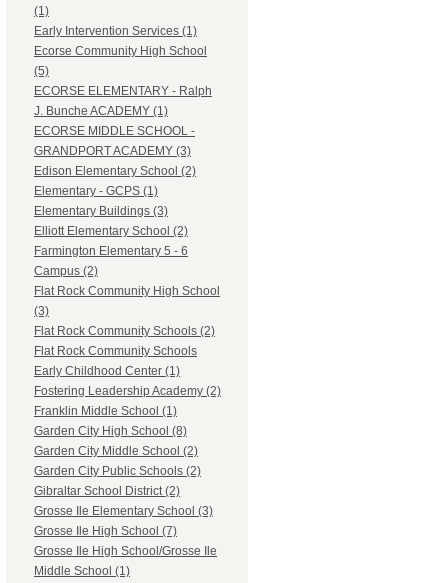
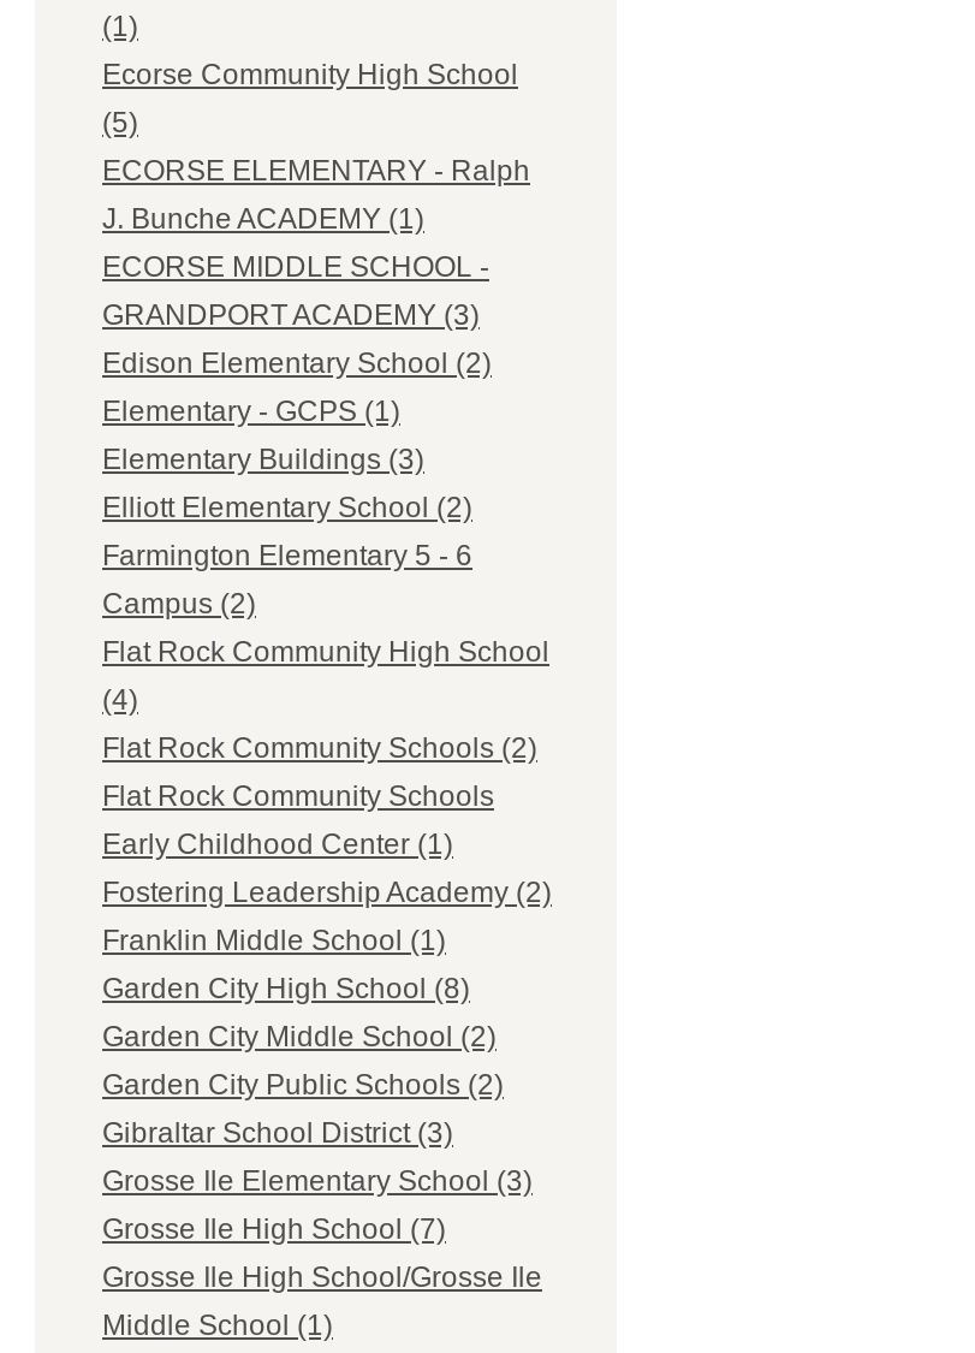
- Early Intervention Services (1)

- (3)
+ (4)

- Gibraltar School District (2)
+ Gibraltar School District (3)
